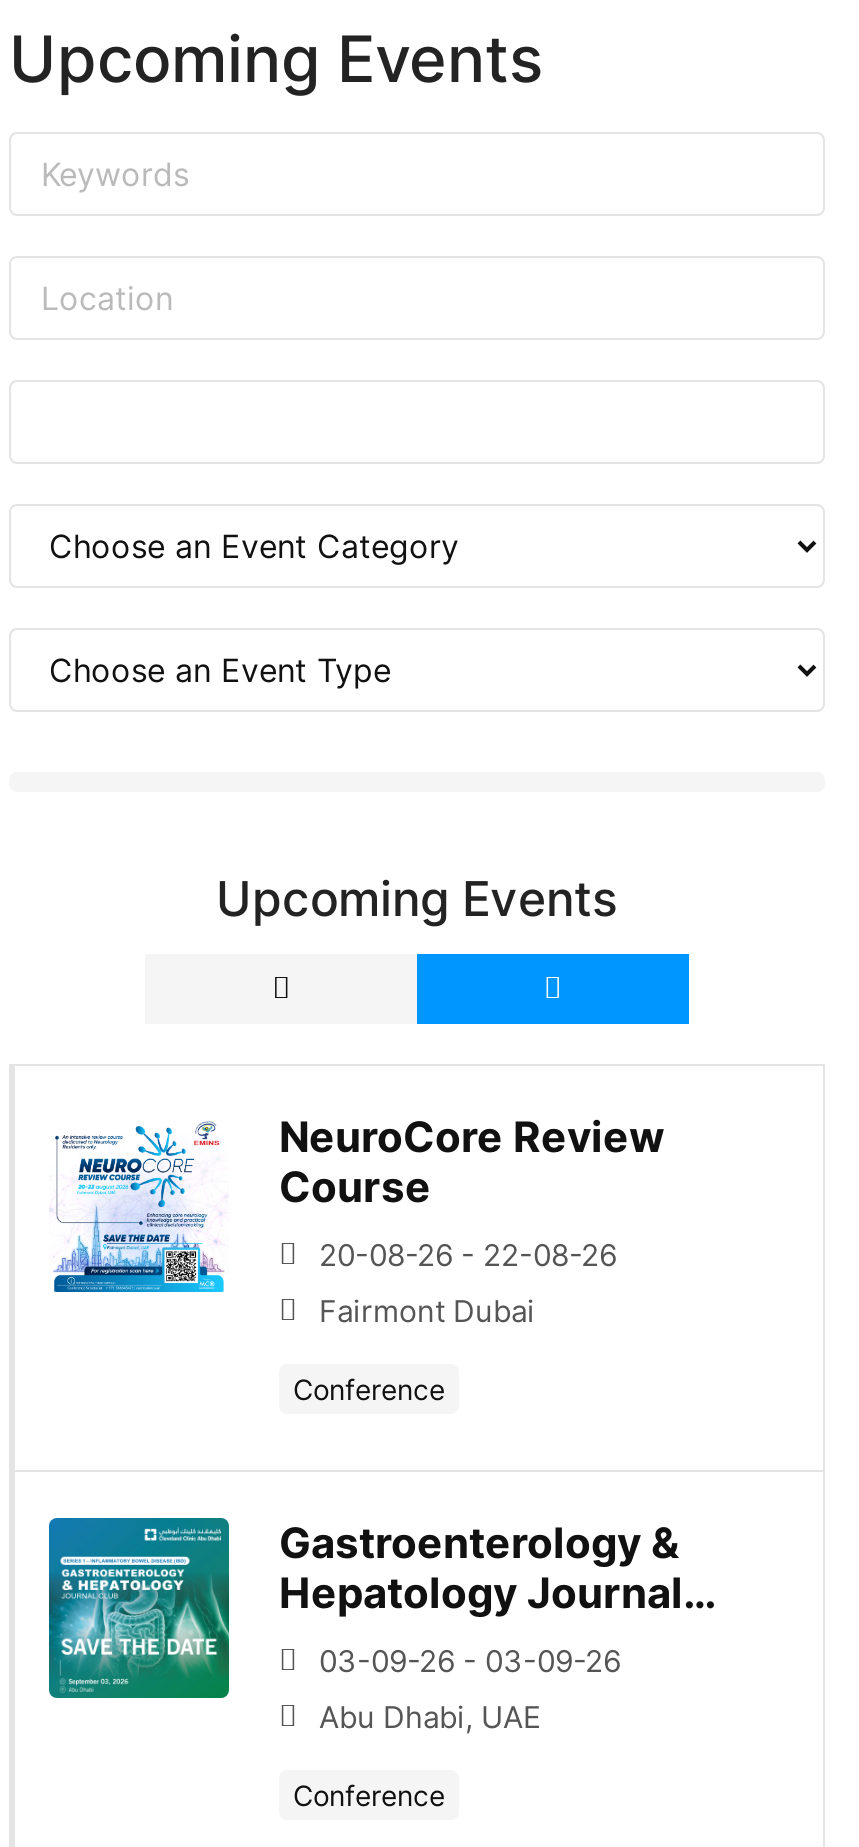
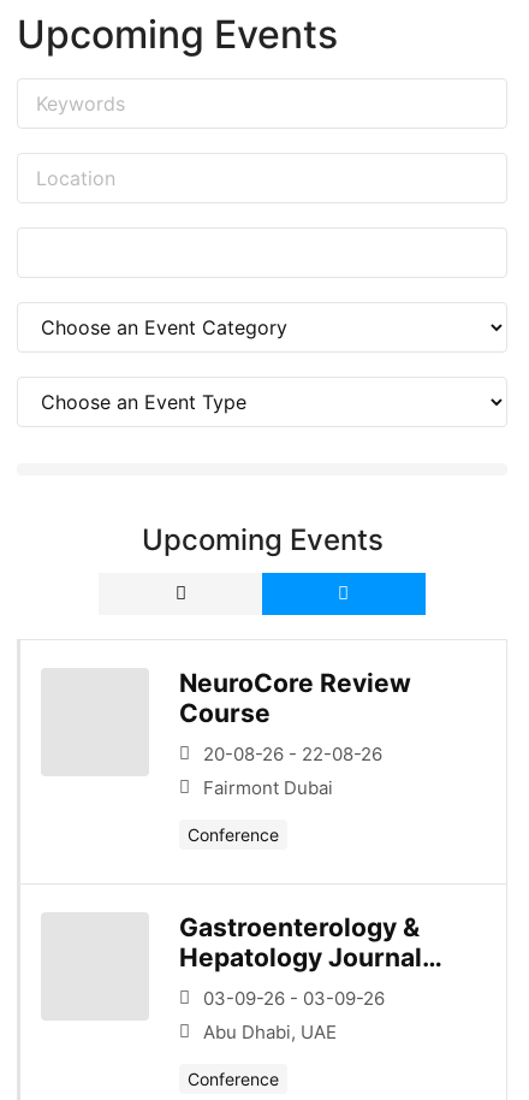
- [image]

- [image]
